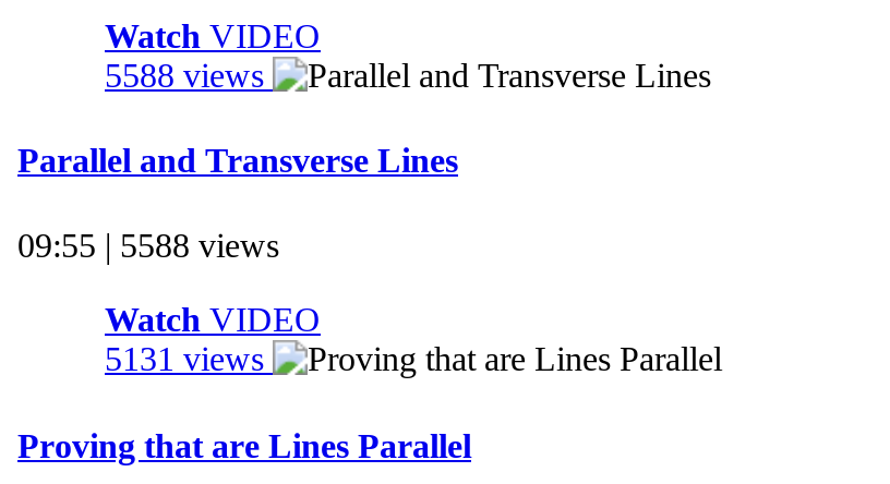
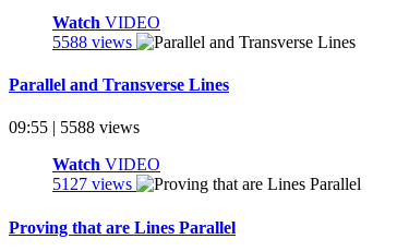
- 5131 views
+ 5127 views
